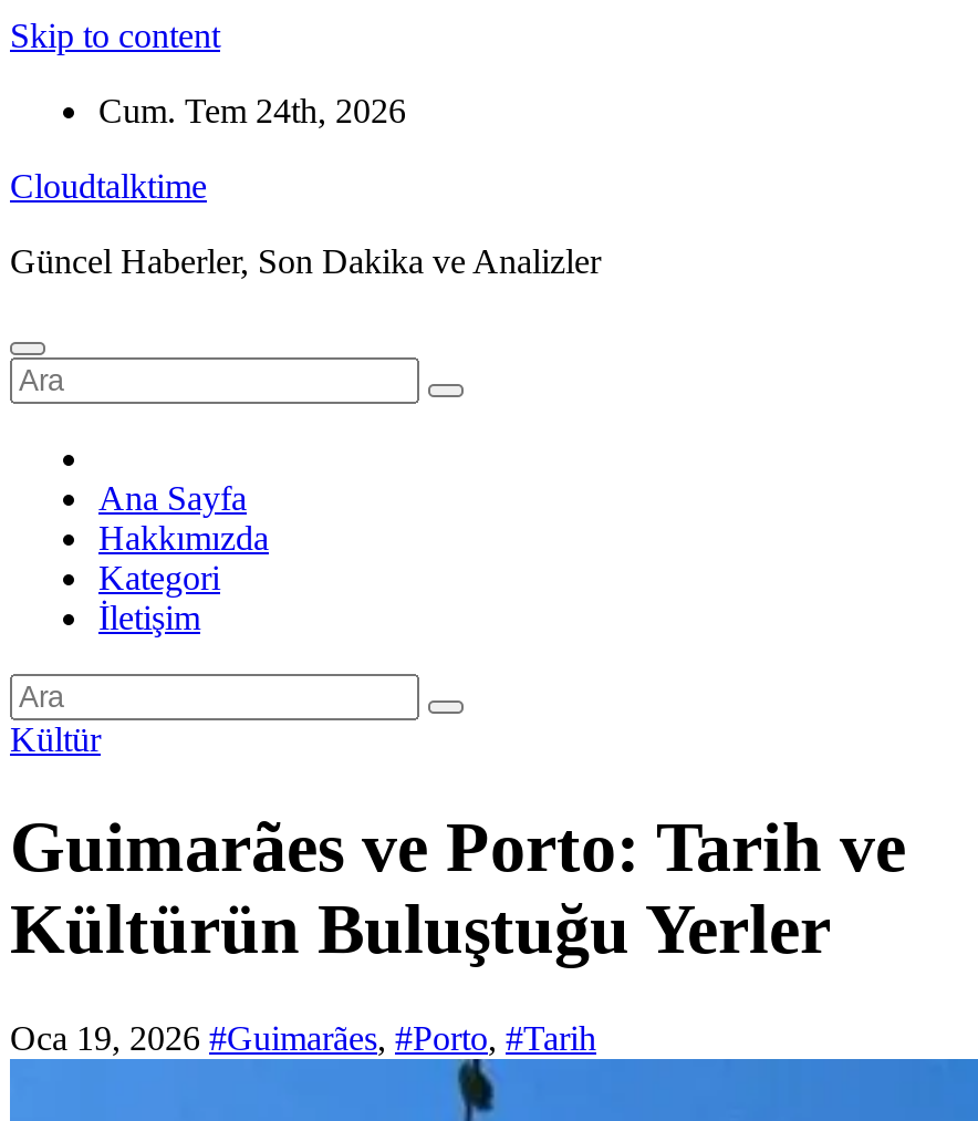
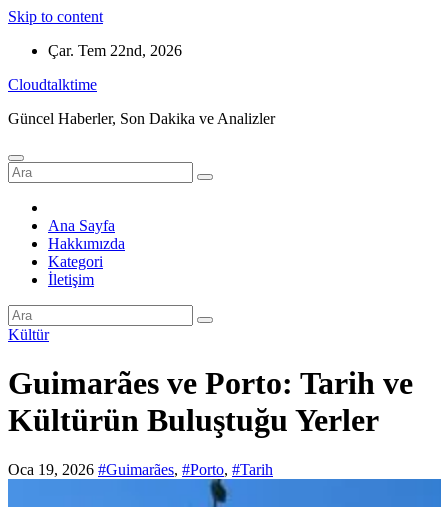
- Cum. Tem 24th, 2026
+ Çar. Tem 22nd, 2026
